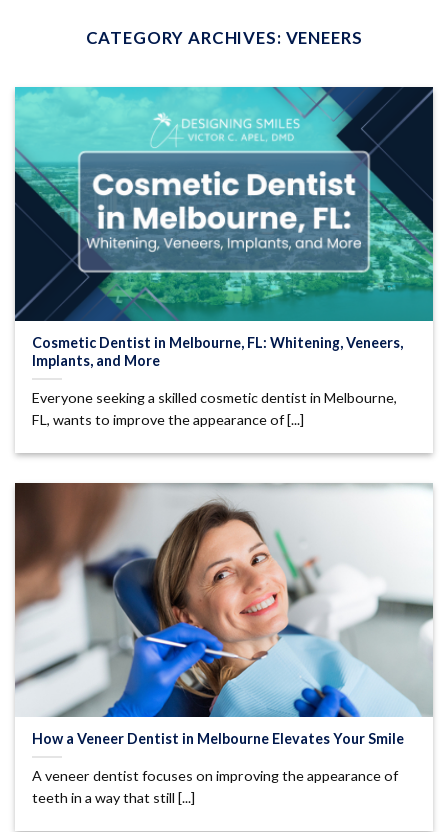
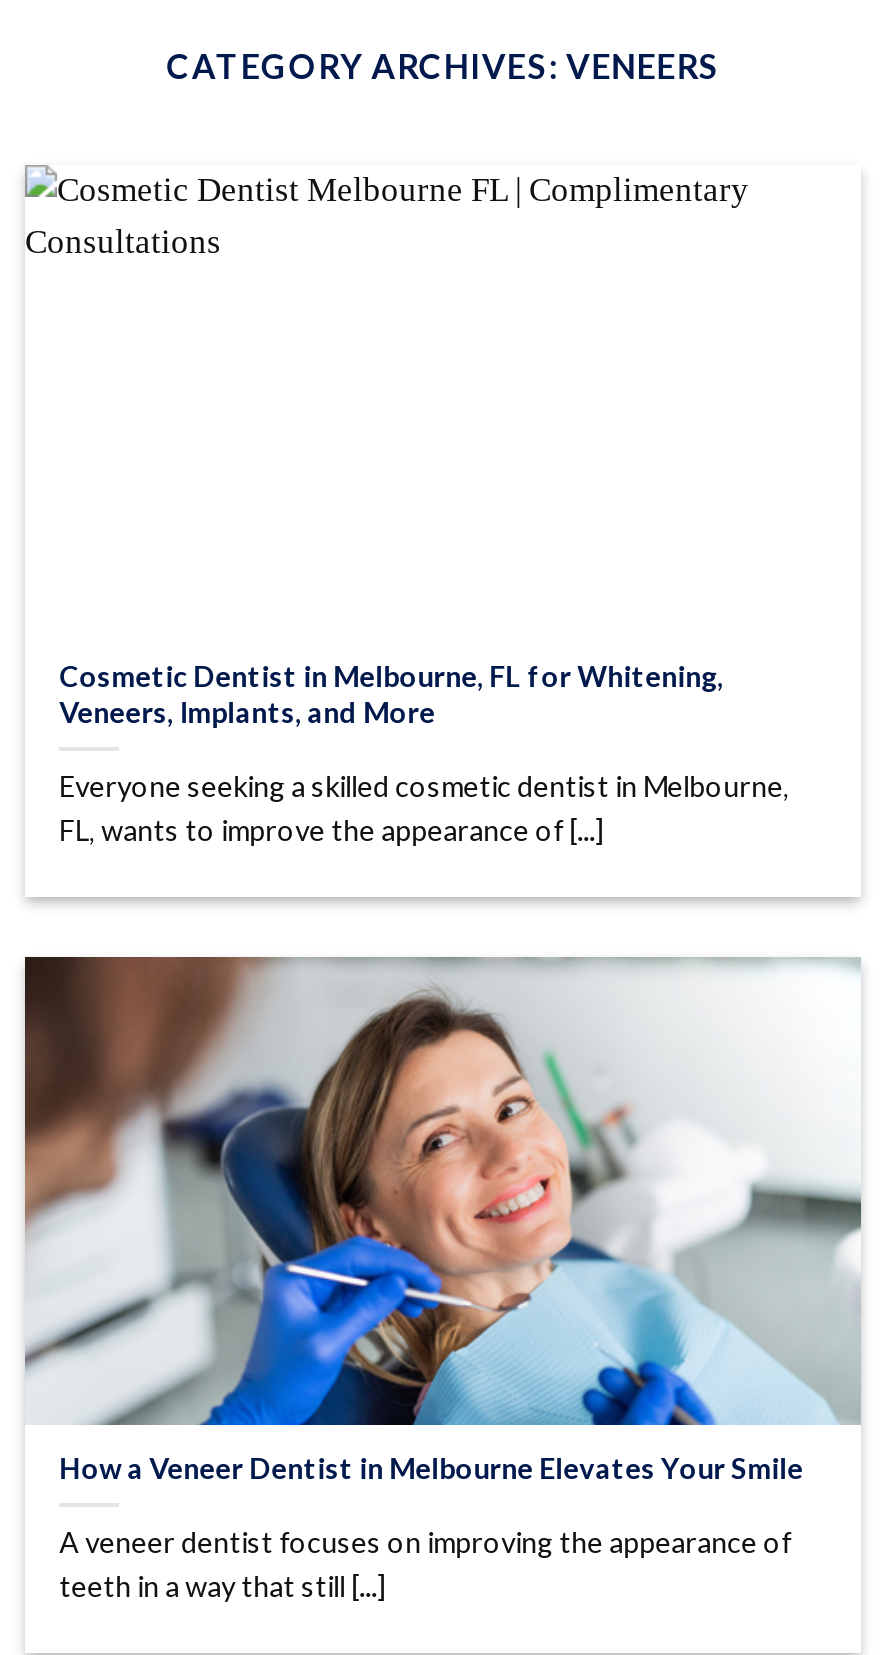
- [image]

- Cosmetic Dentist in Melbourne, FL: Whitening, Veneers,
- Implants, and More
+ Cosmetic Dentist in Melbourne, FL for Whitening,
+ Veneers, Implants, and More
